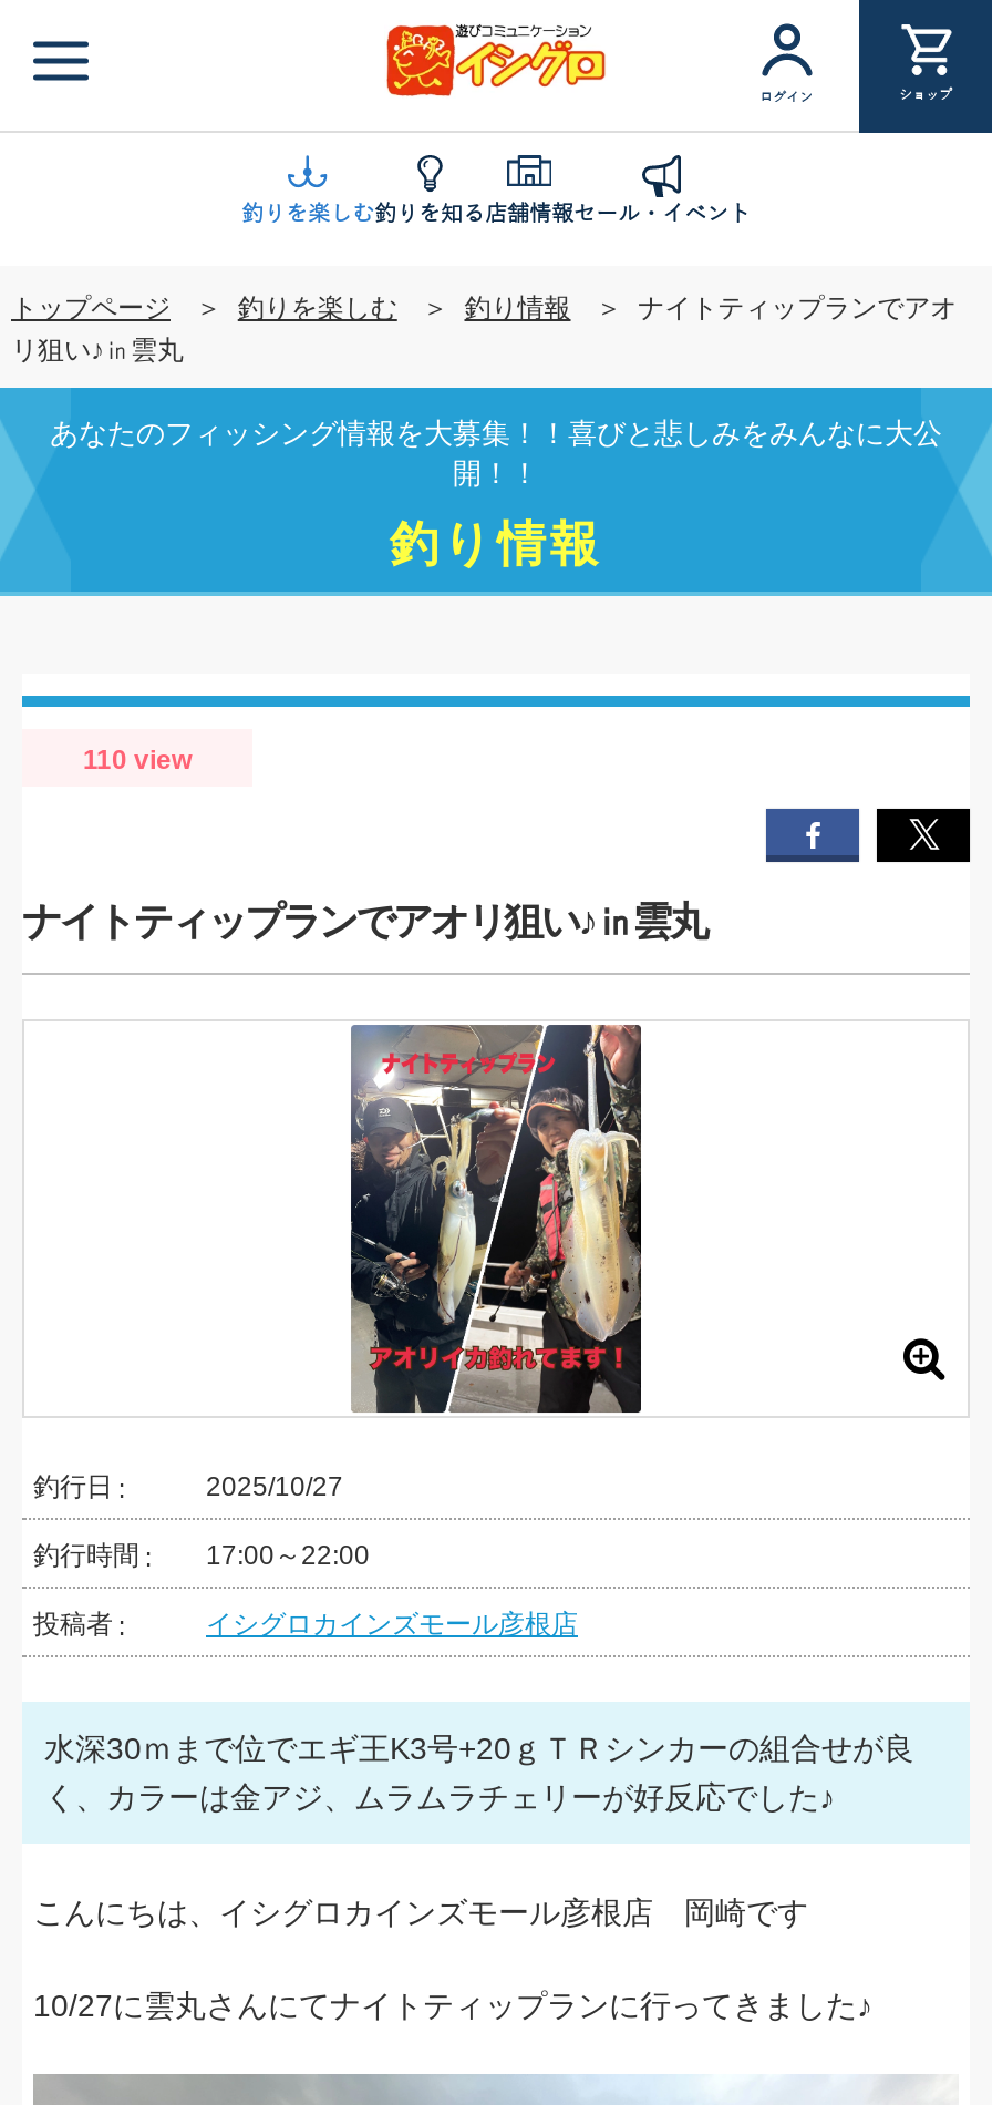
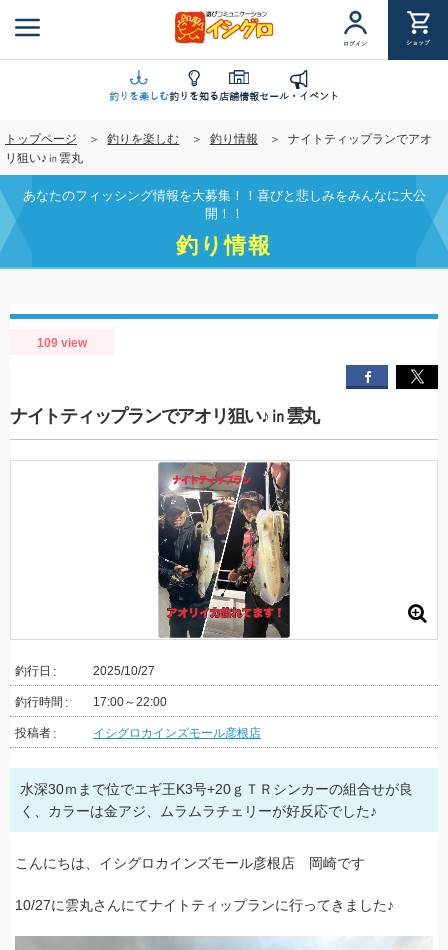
- 110 view
+ 109 view
